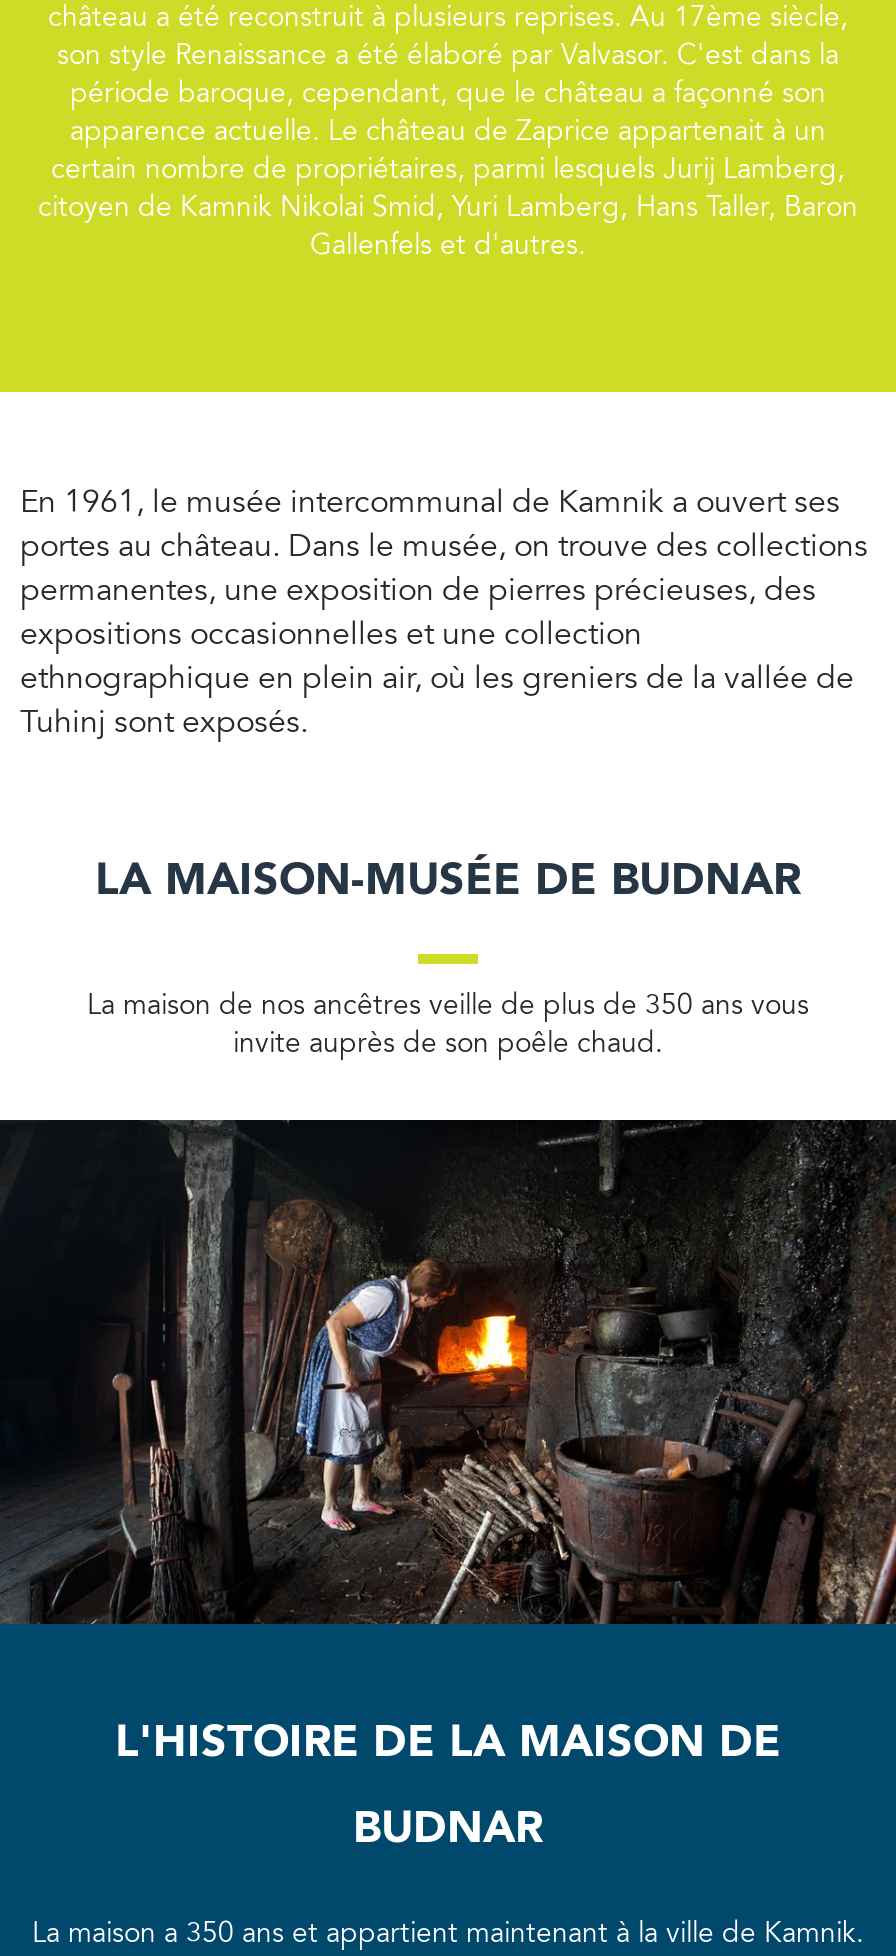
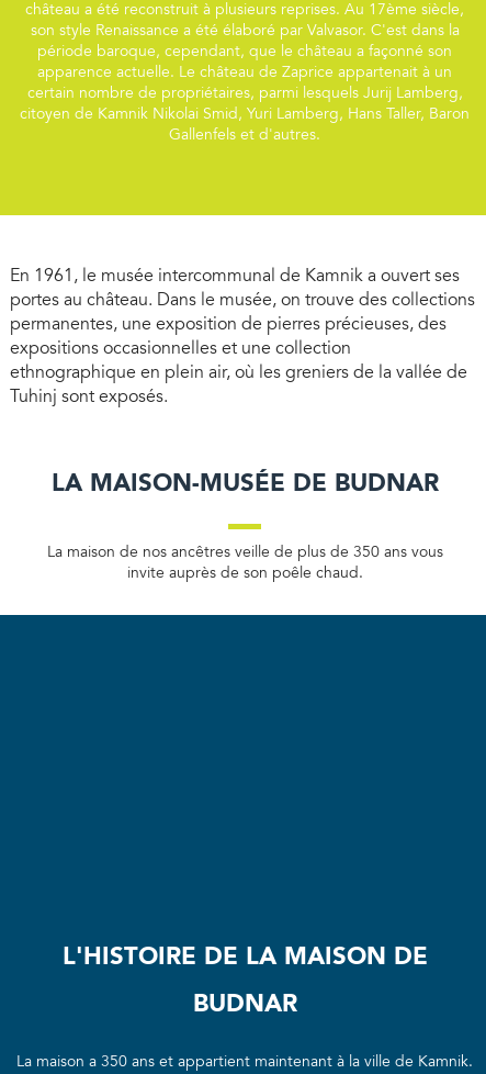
- [image]
